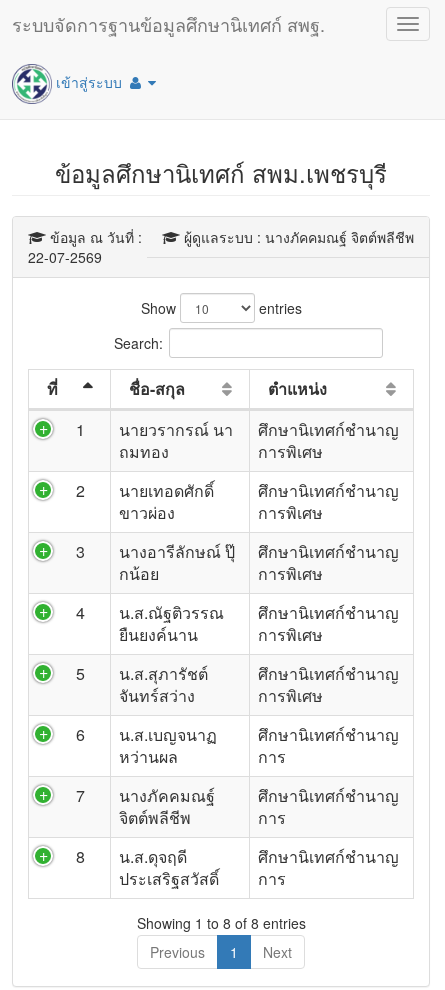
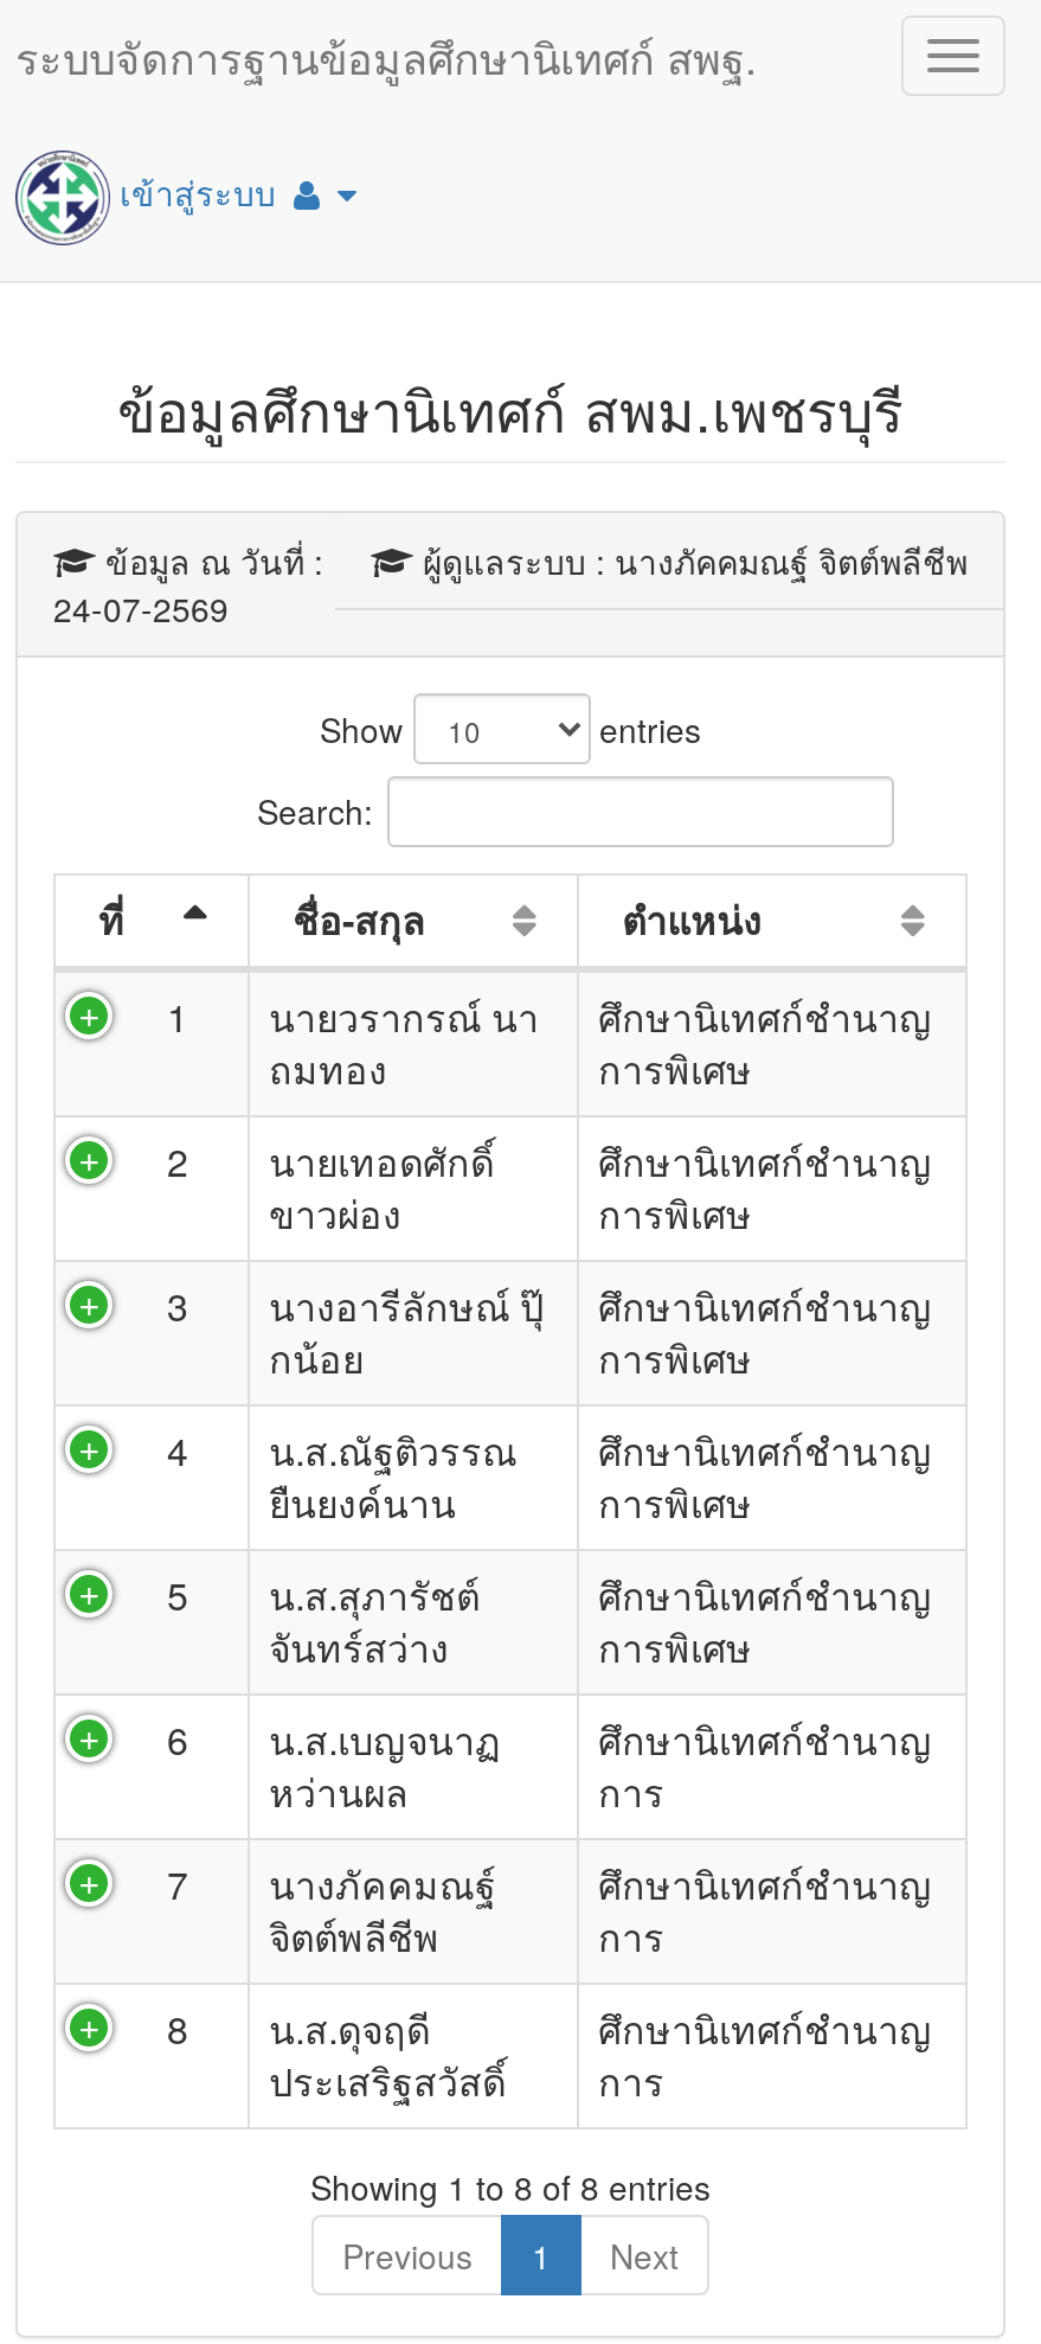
- 22-07-2569
+ 24-07-2569
